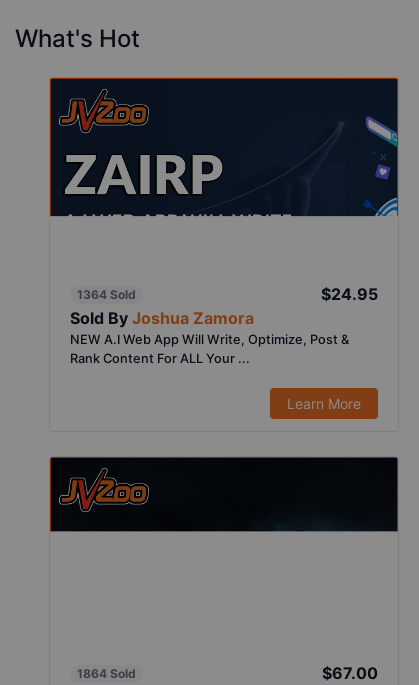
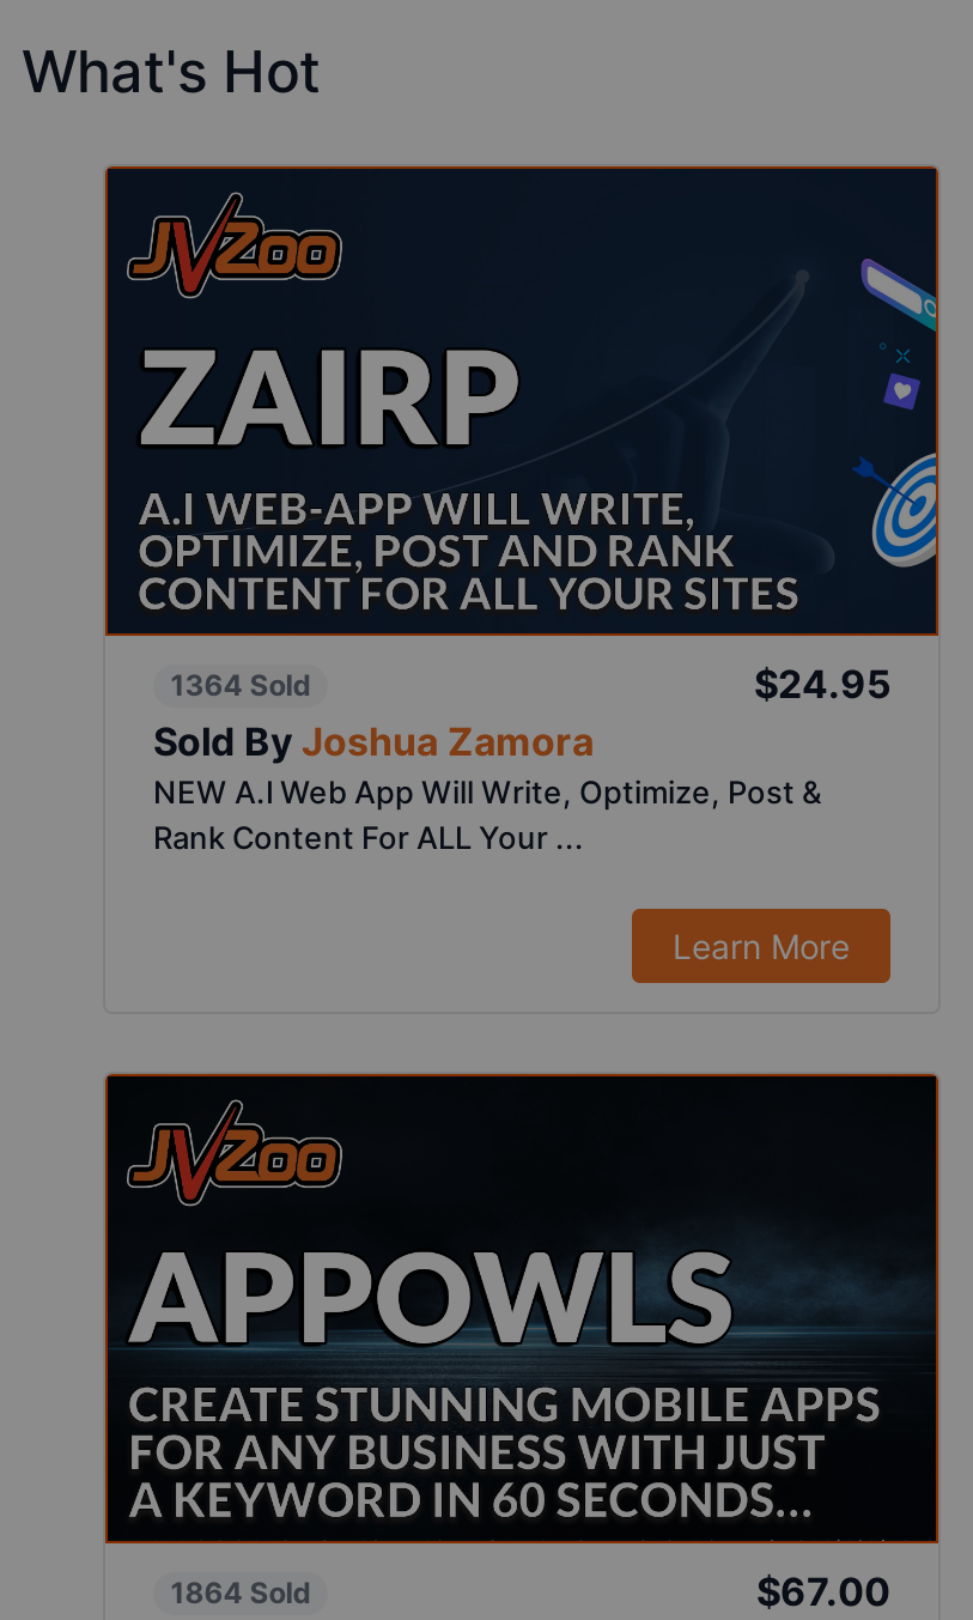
+ [image]

+ [image]
